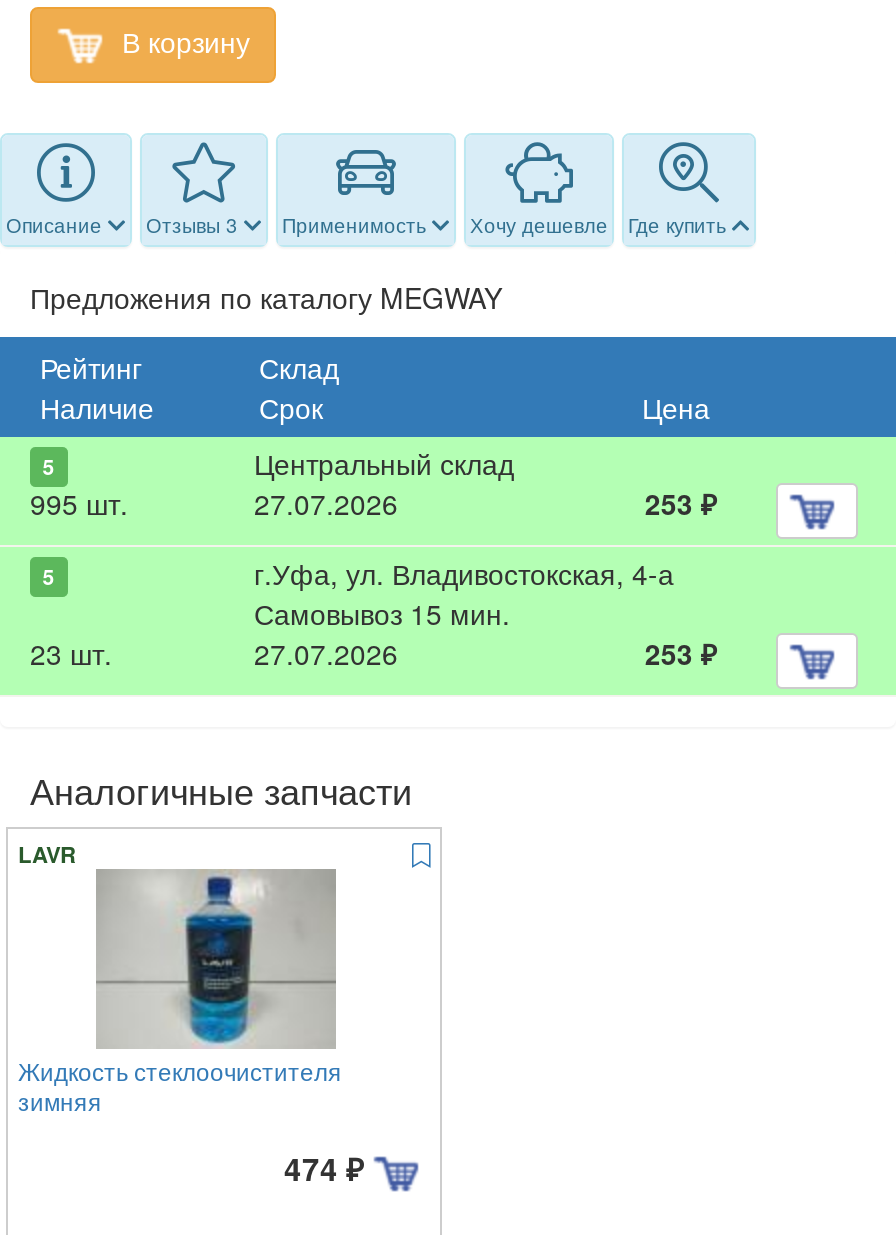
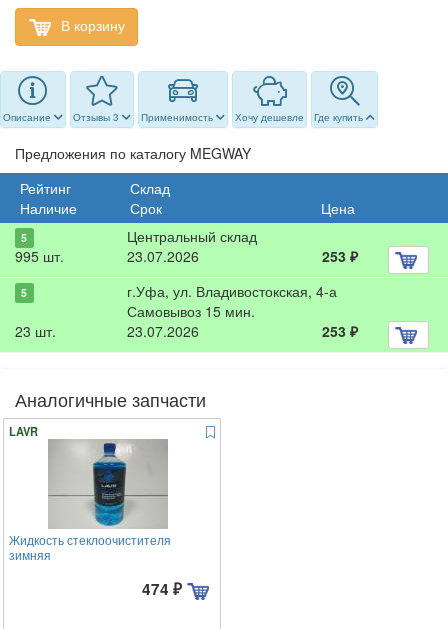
- 27.07.2026
+ 23.07.2026

- 27.07.2026
+ 23.07.2026
